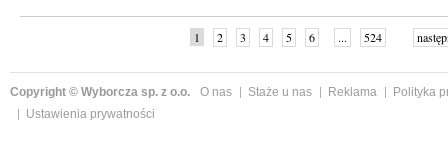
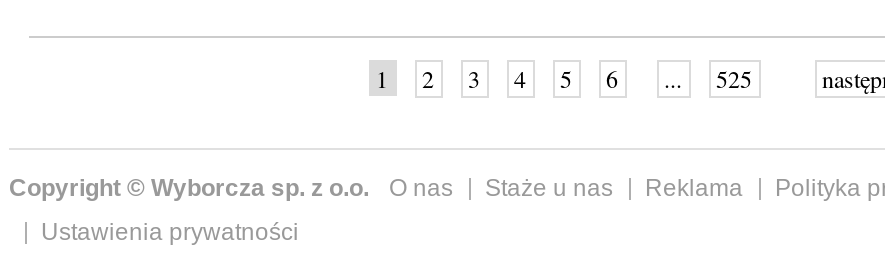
- 524
+ 525
